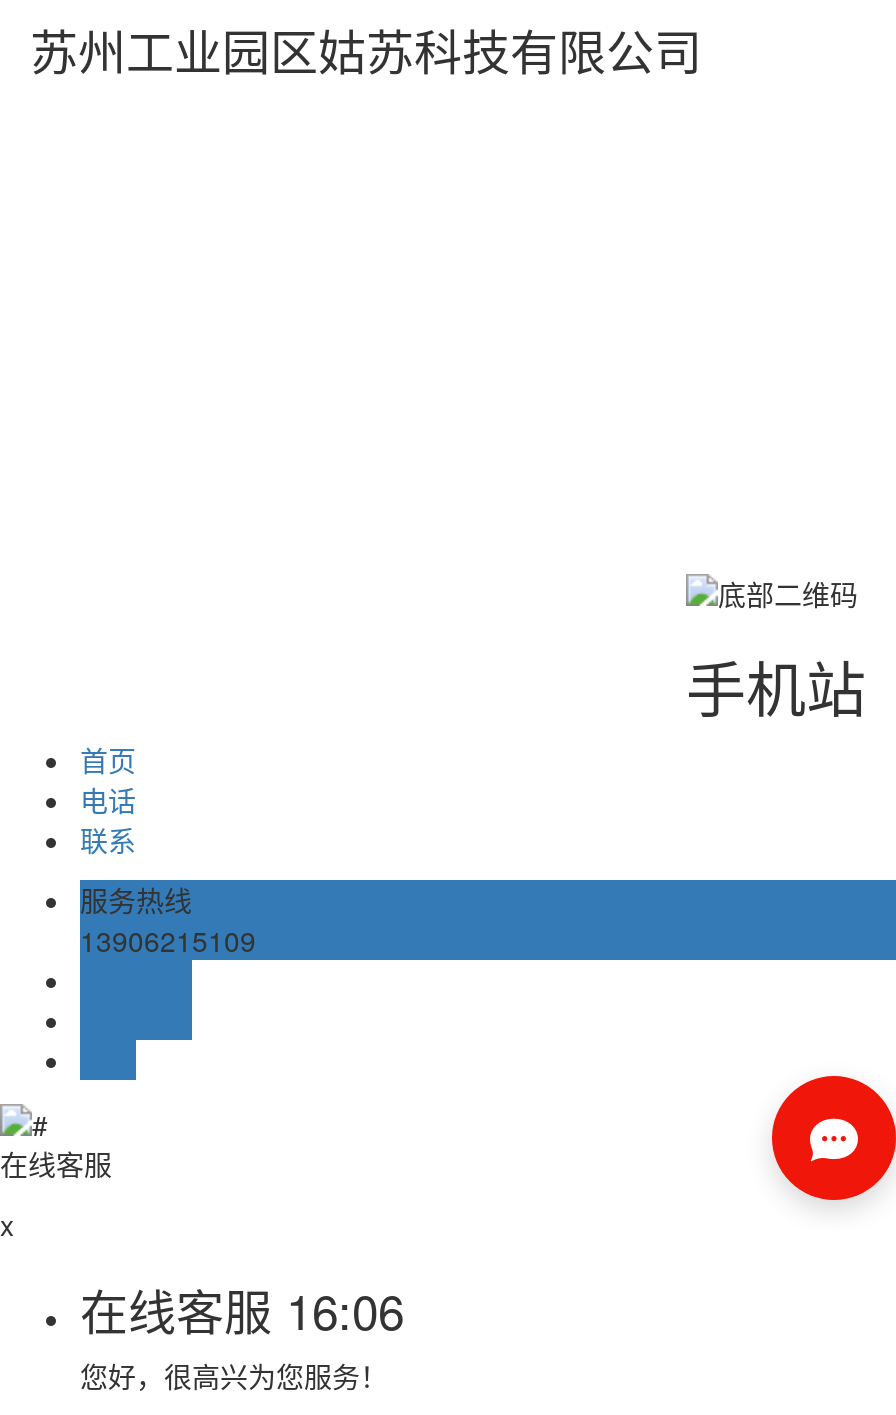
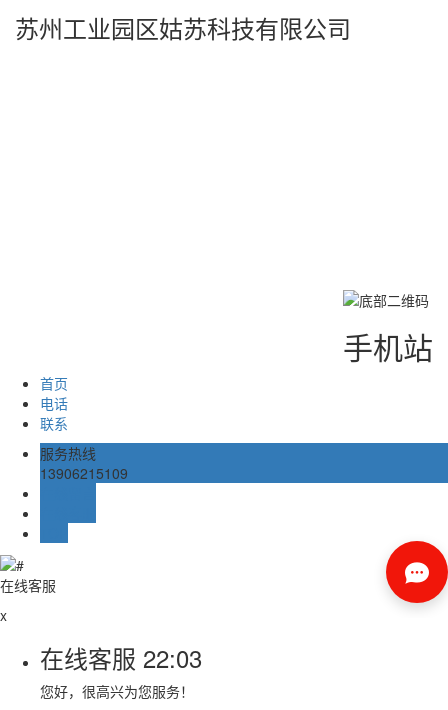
- 在线客服16:06
+ 在线客服22:03
